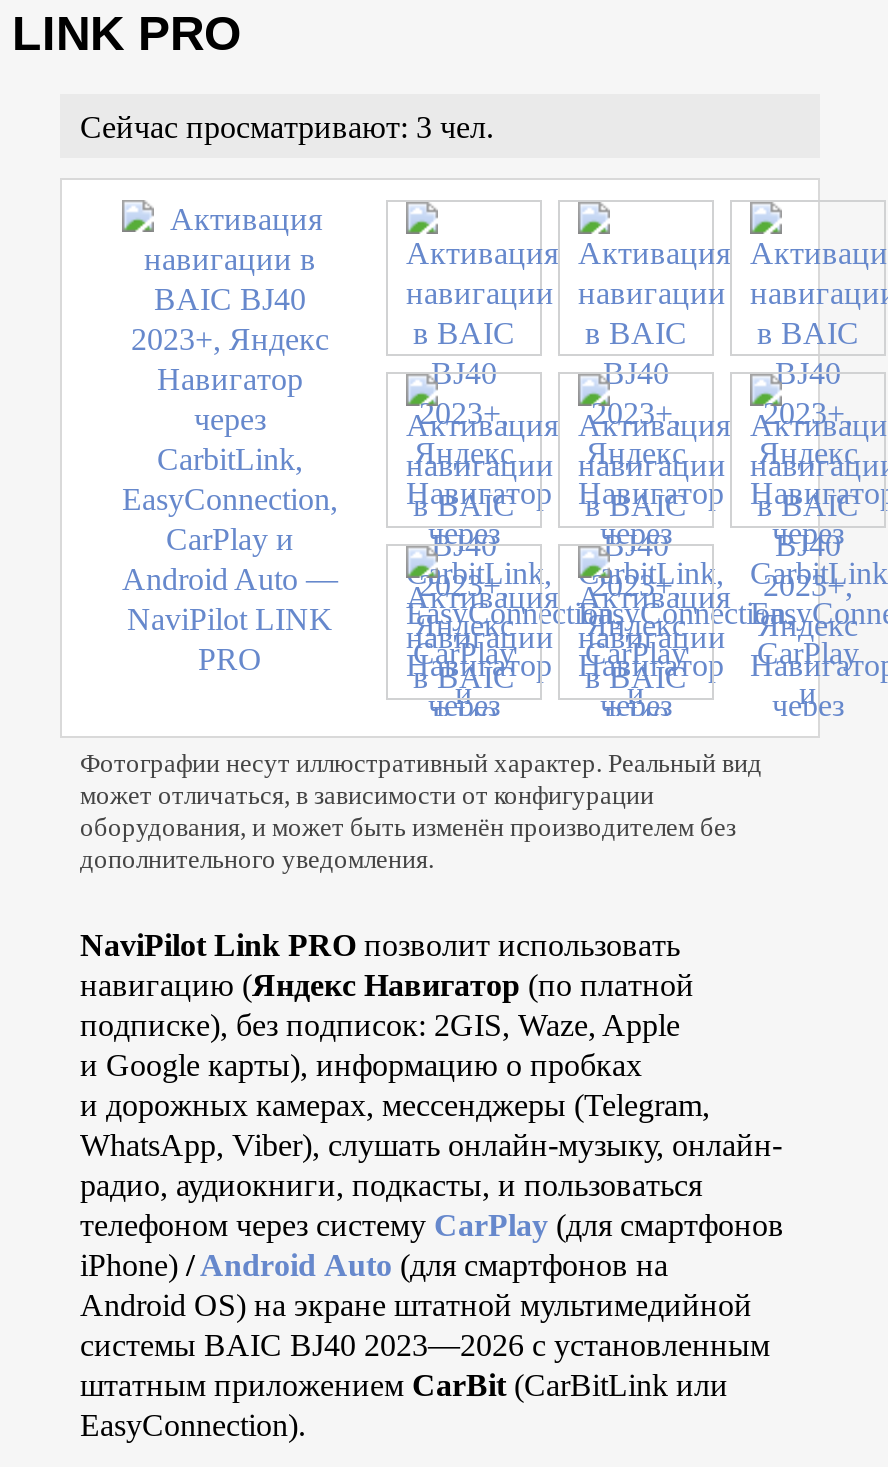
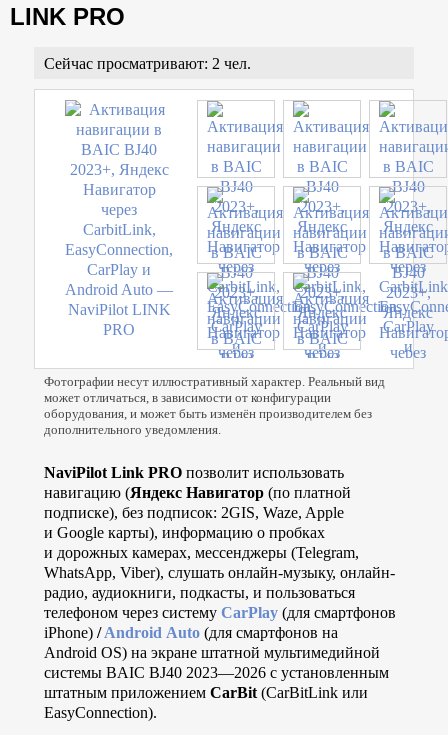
- Сейчас просматривают: 3 чел.
+ Сейчас просматривают: 2 чел.
